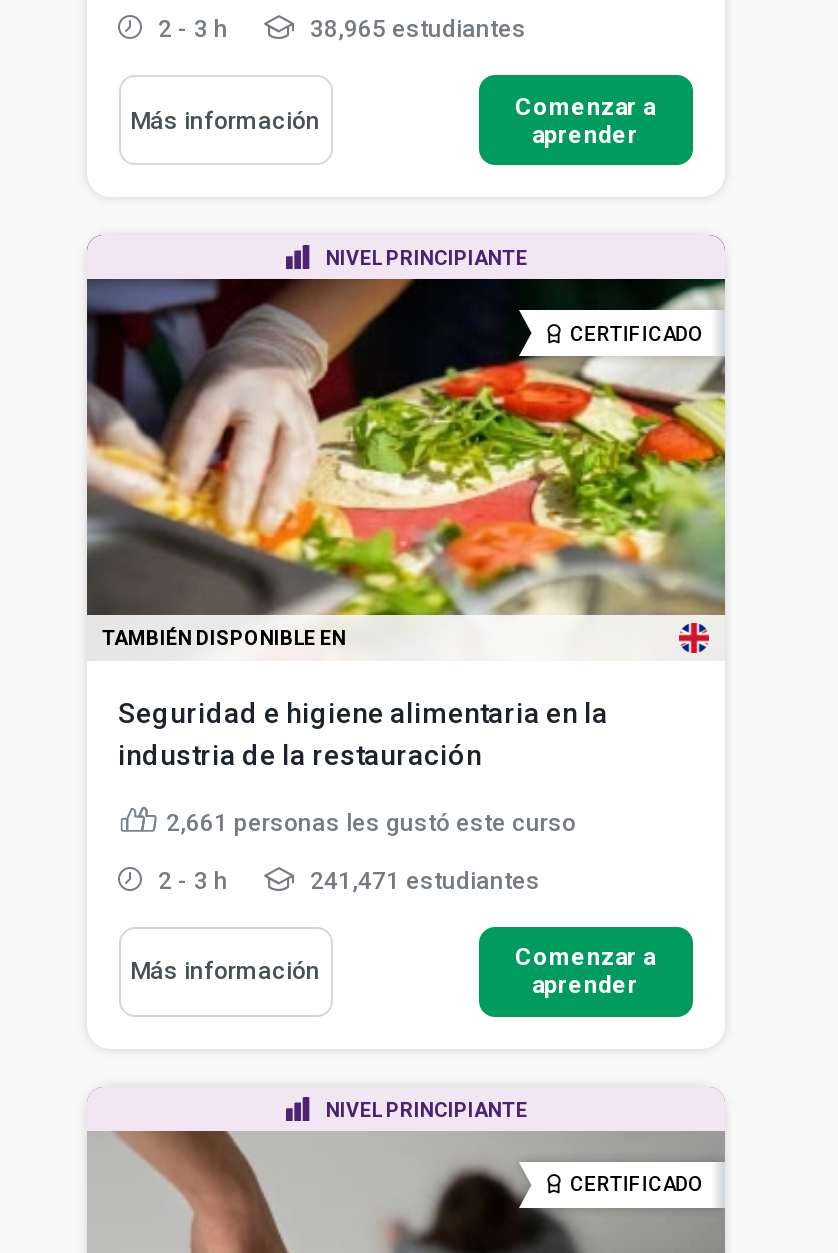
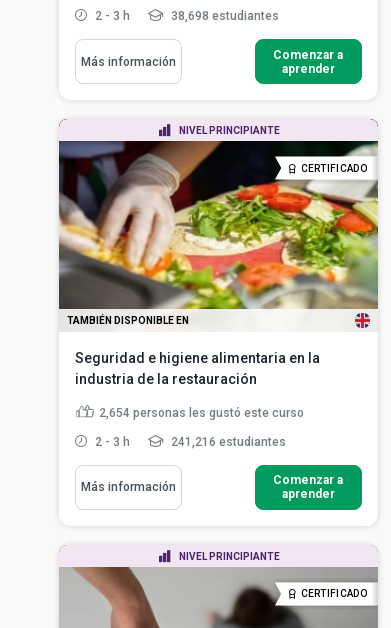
- 38,965 estudiantes
+ 38,698 estudiantes

- 2,661 personas les gustó este curso
+ 2,654 personas les gustó este curso

- 241,471 estudiantes
+ 241,216 estudiantes
